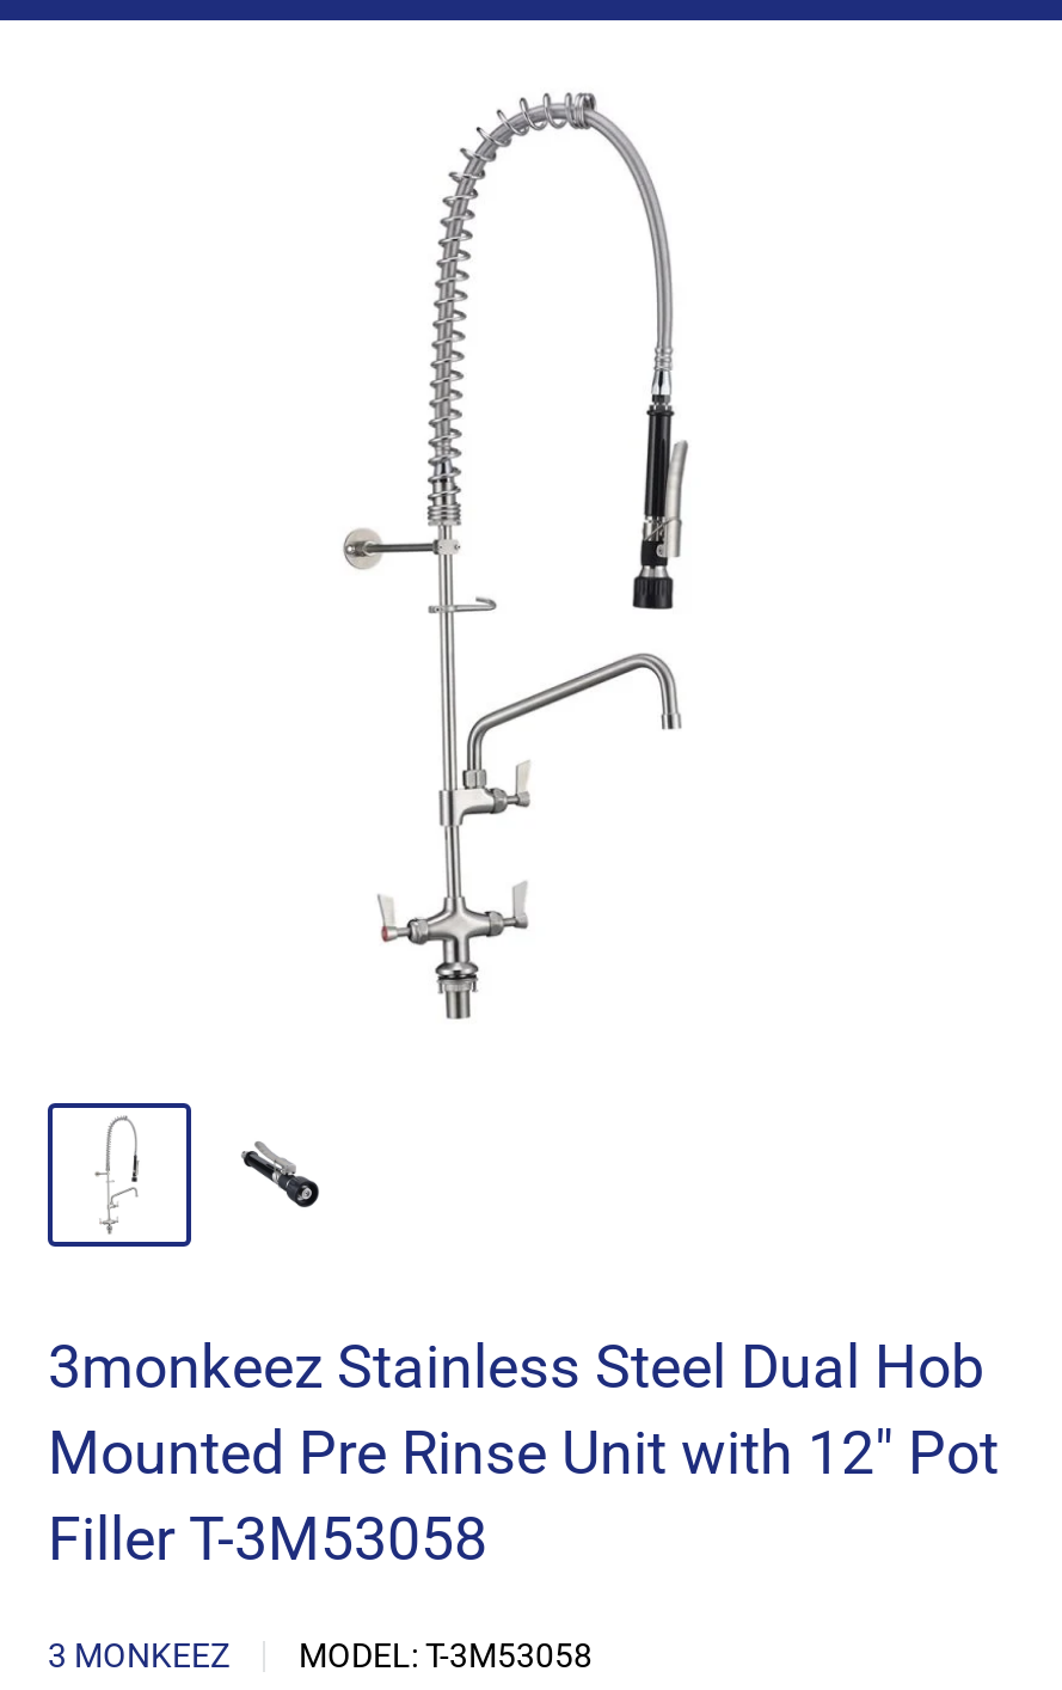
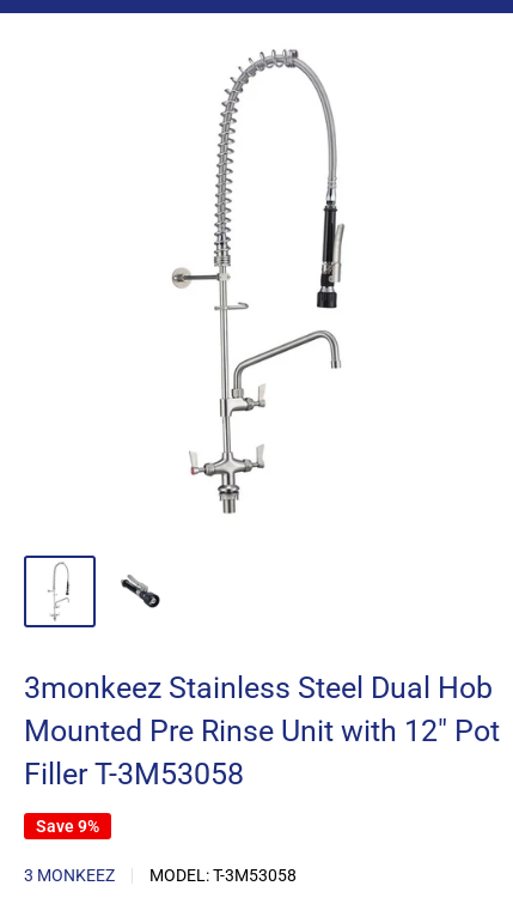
+ Save 9%
